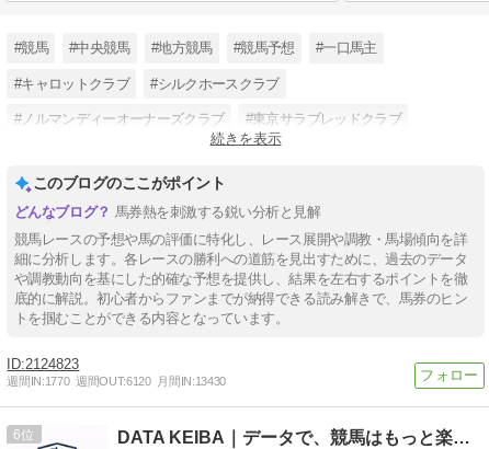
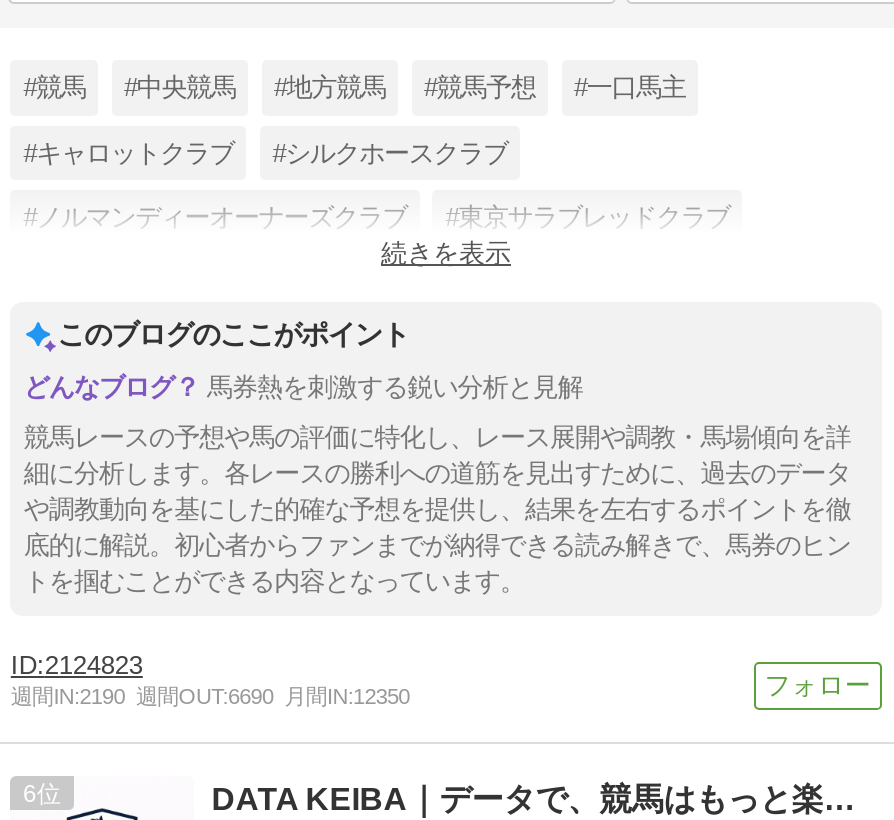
- 週間IN:1770 週間OUT:6120 月間IN:13430
+ 週間IN:2190 週間OUT:6690 月間IN:12350
